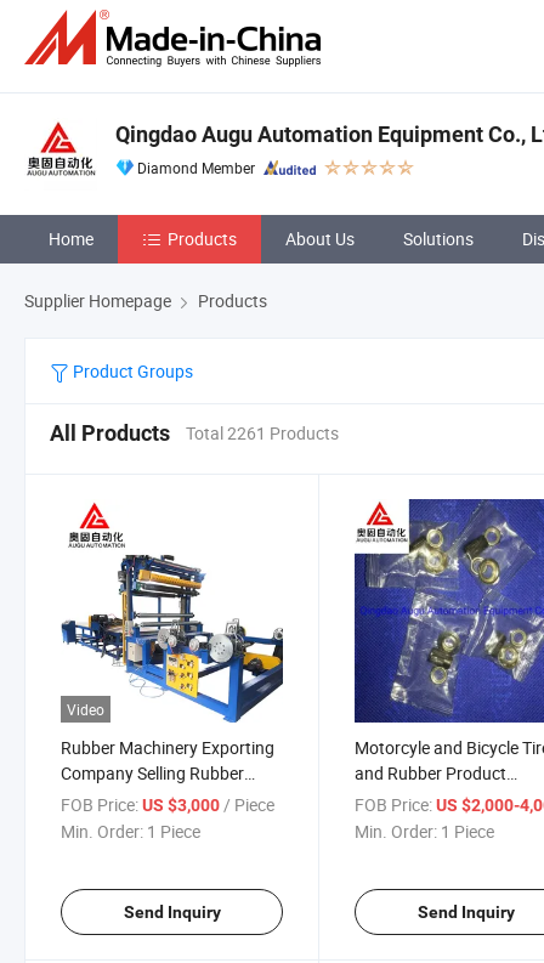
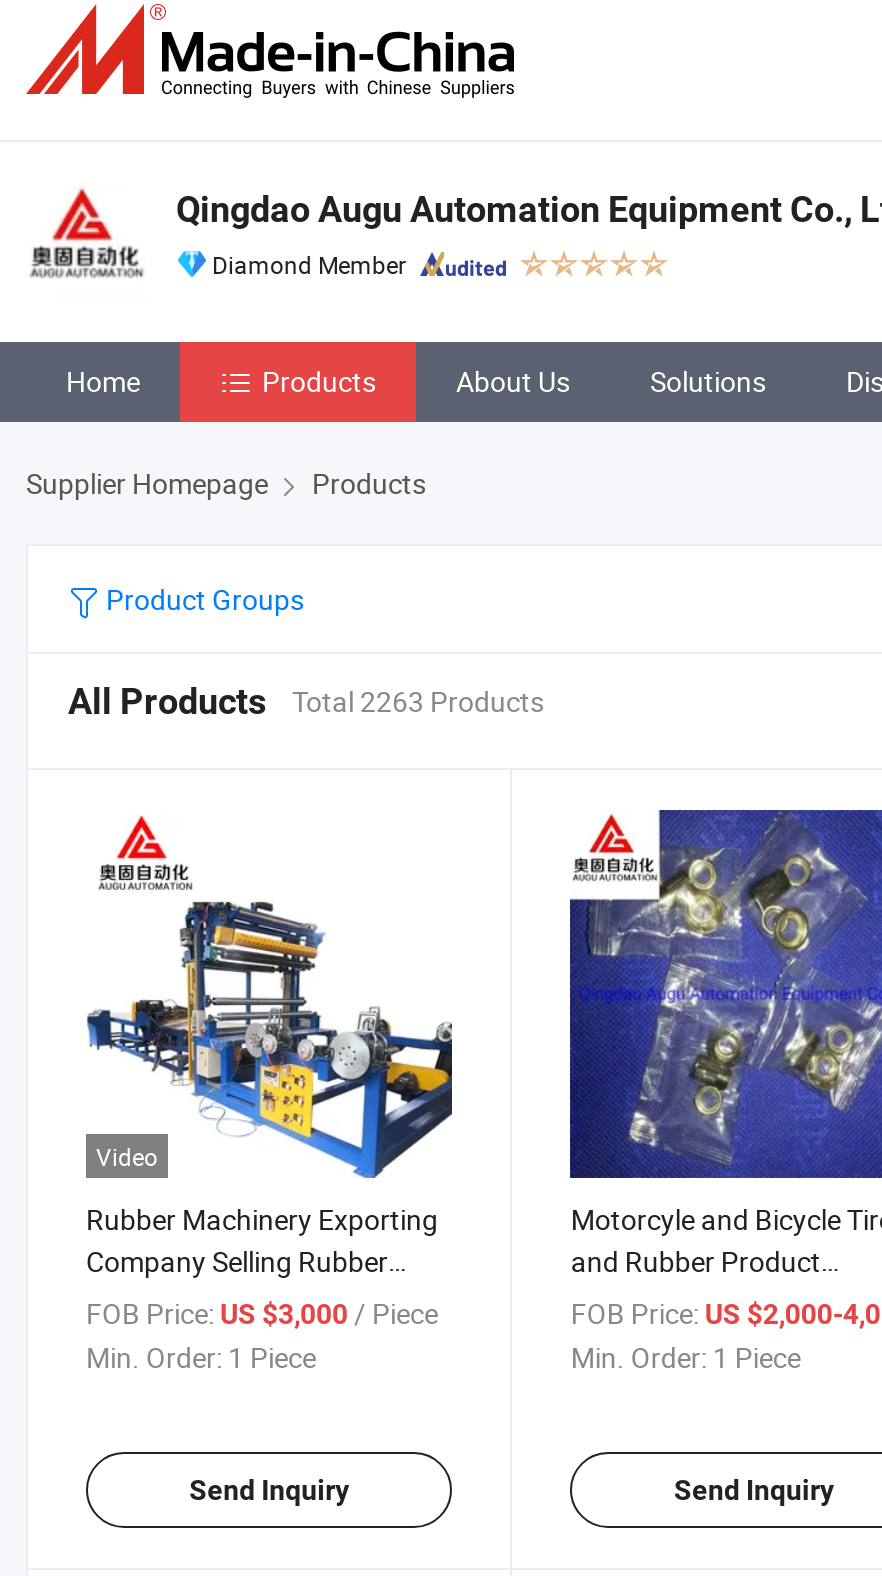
- Total 2261 Products
+ Total 2263 Products
